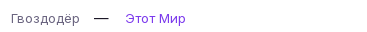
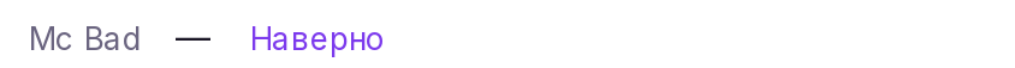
- Гвоздодёр
+ Mc Bad

- Этот Мир
+ Наверно
